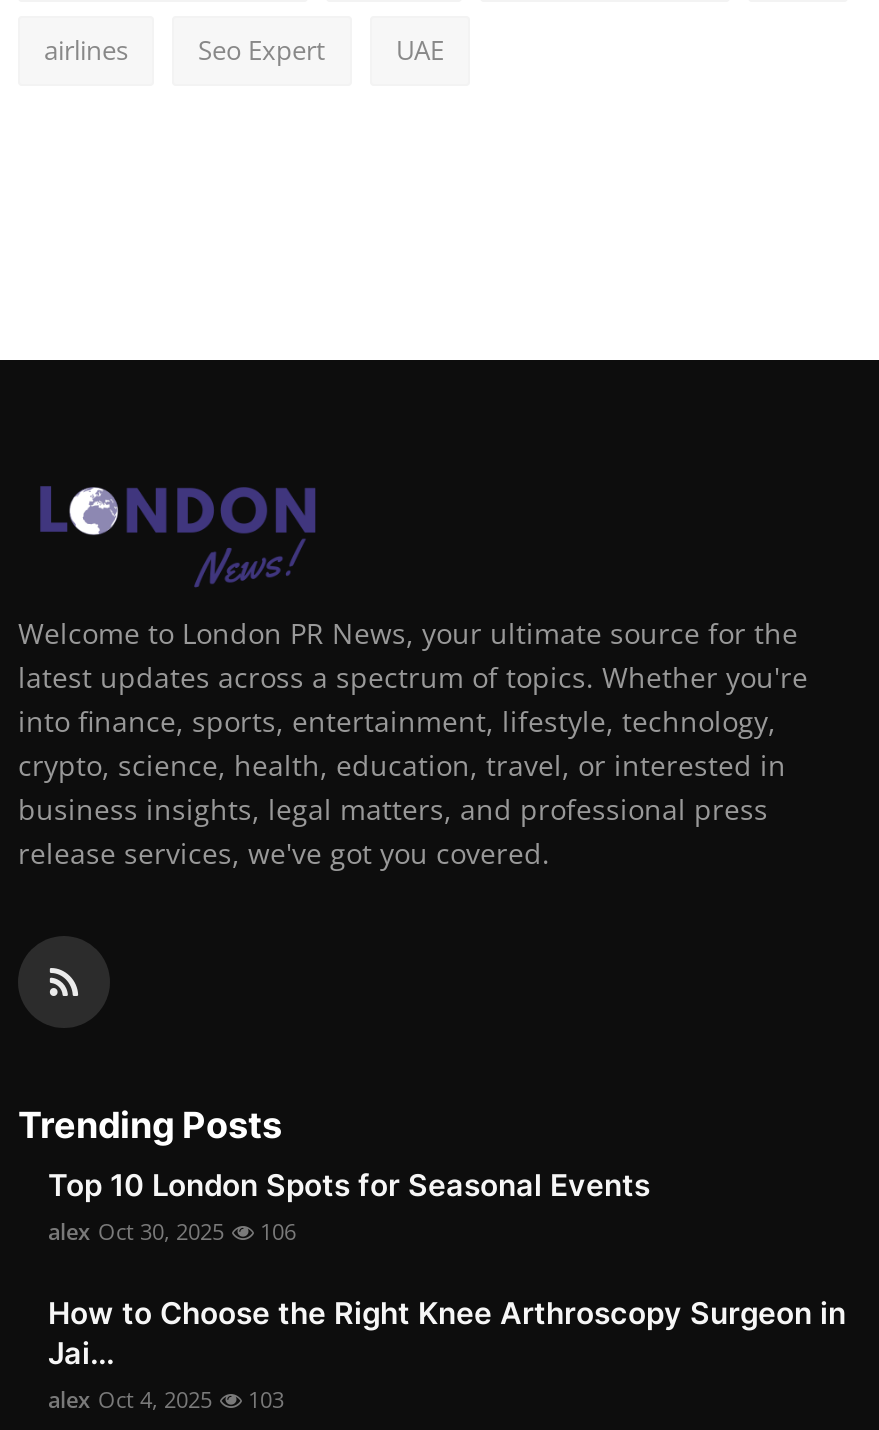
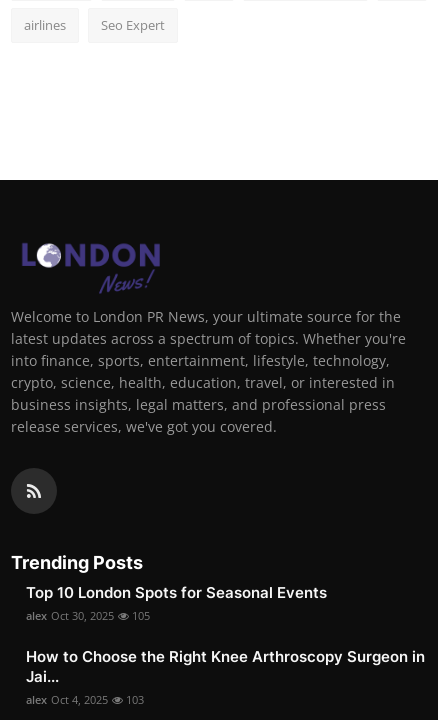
- UAE

- alex Oct 30, 2025 106
+ alex Oct 30, 2025 105
